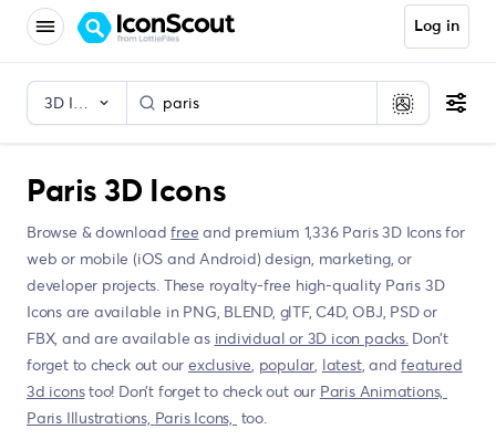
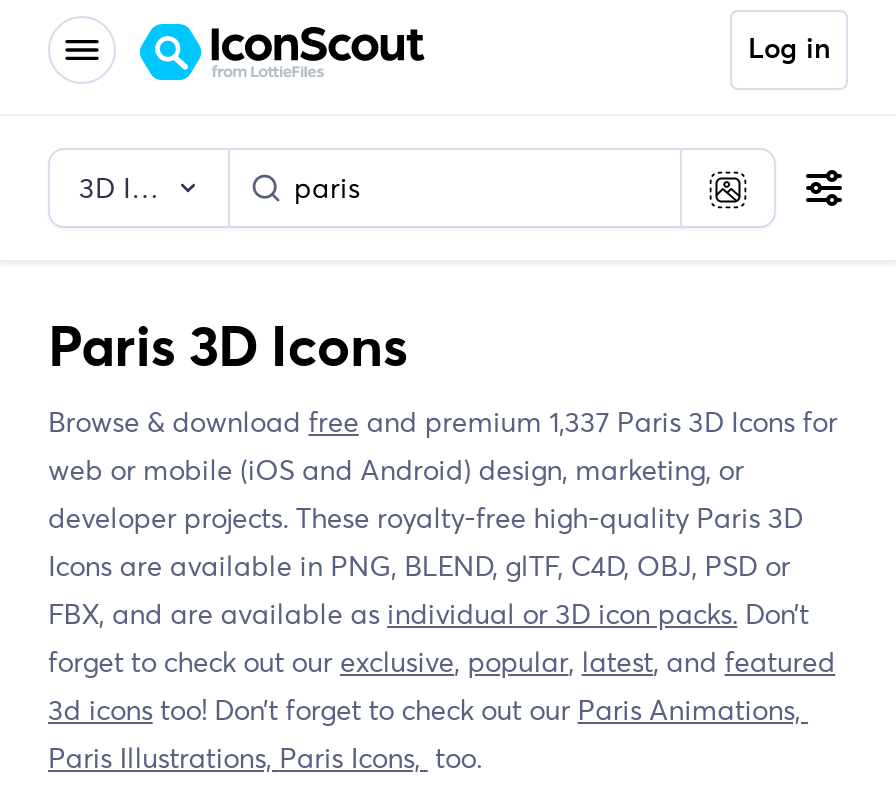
- Browse & download free and premium 1,336 Paris 3D Icons for
+ Browse & download free and premium 1,337 Paris 3D Icons for
